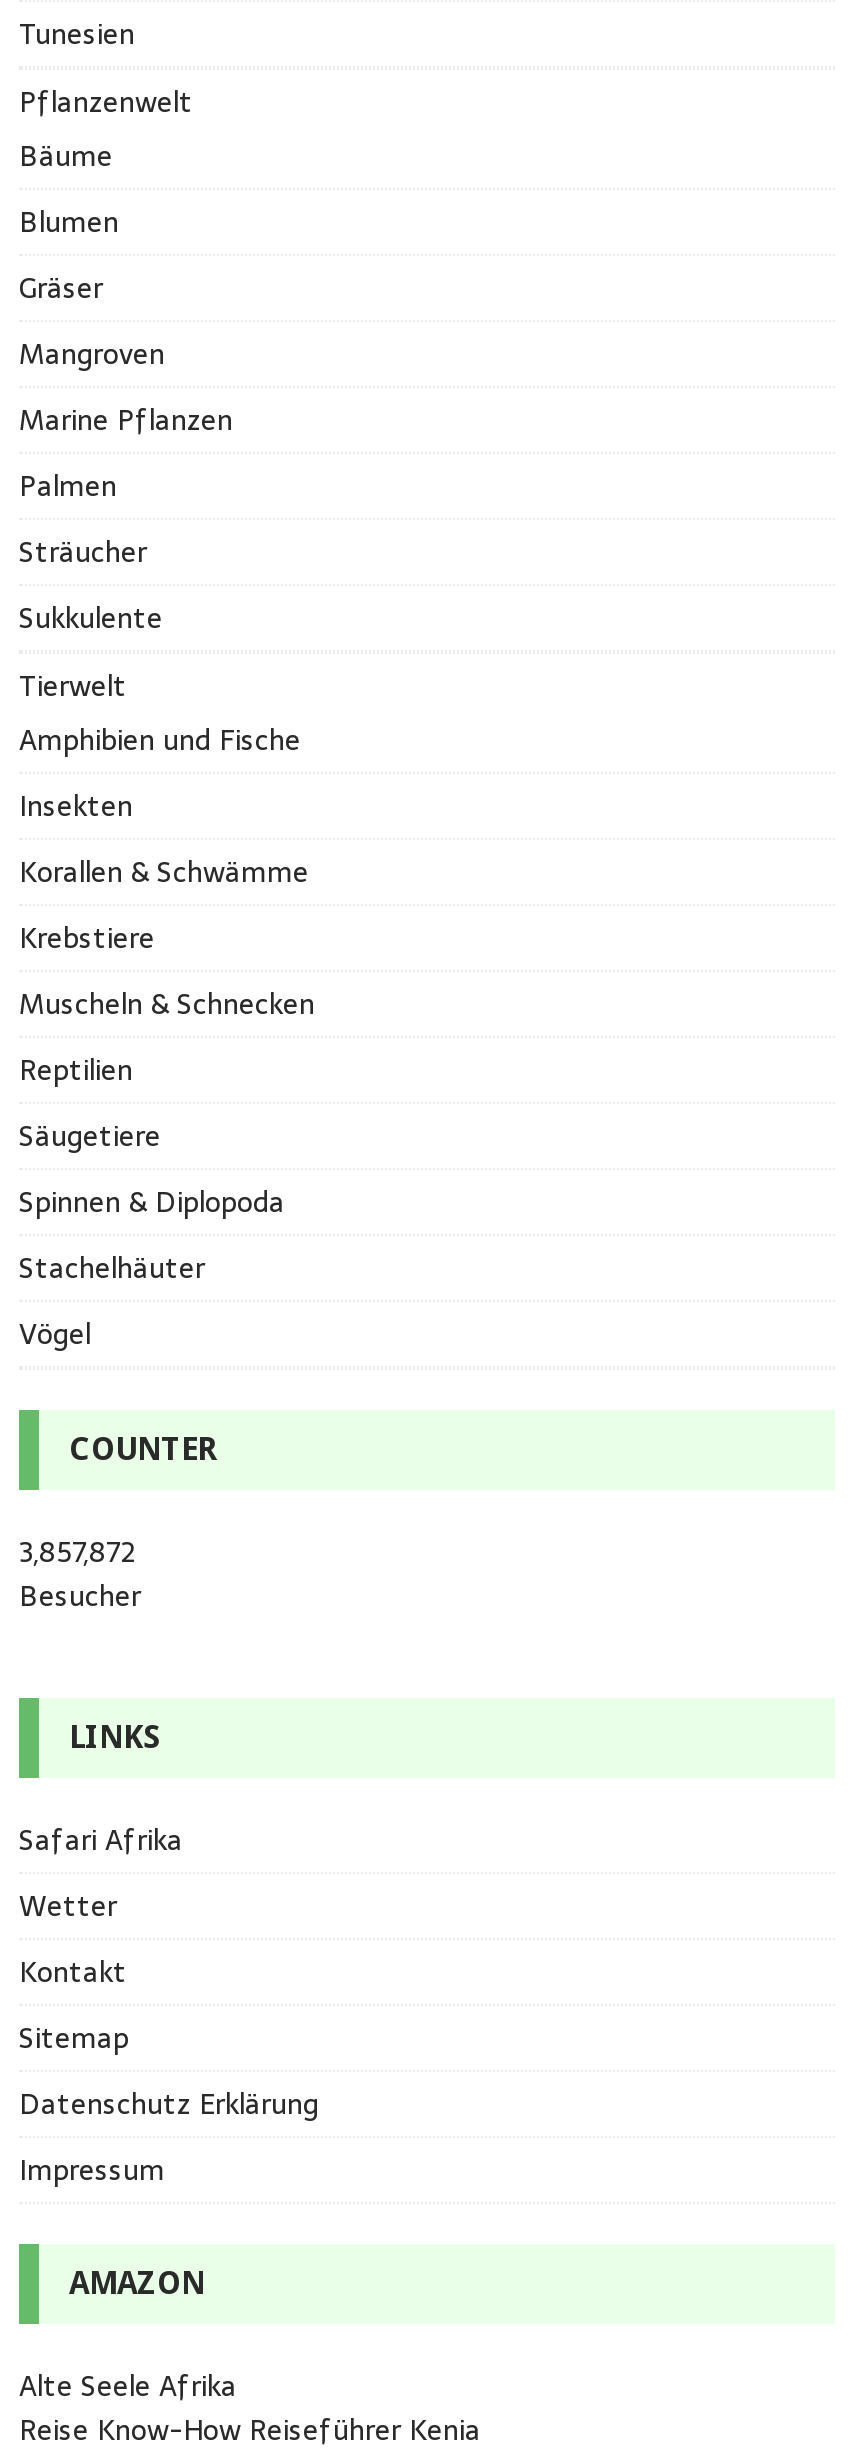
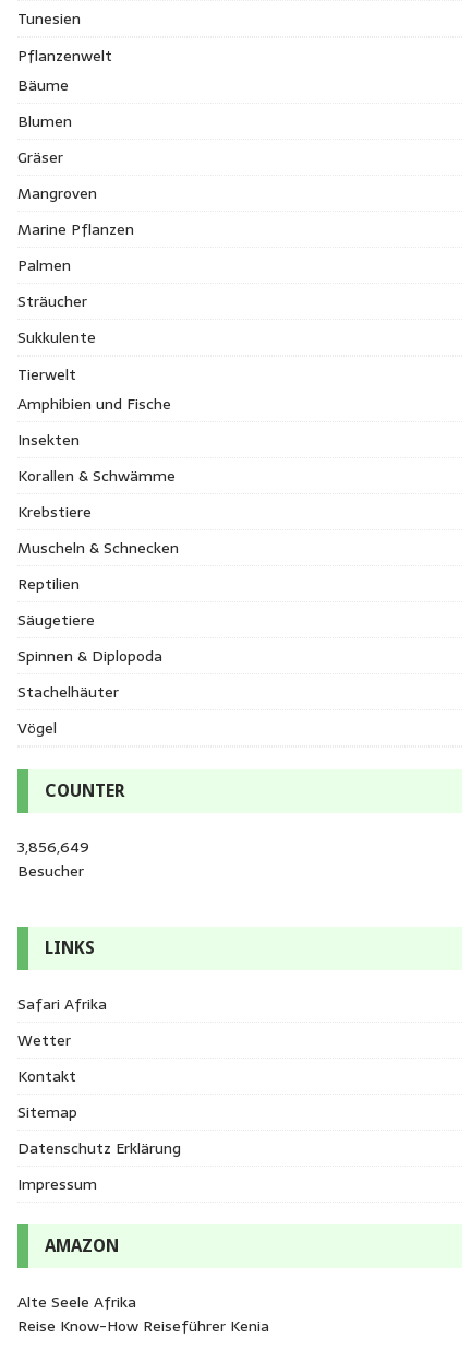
- 3,857,872
+ 3,856,649
